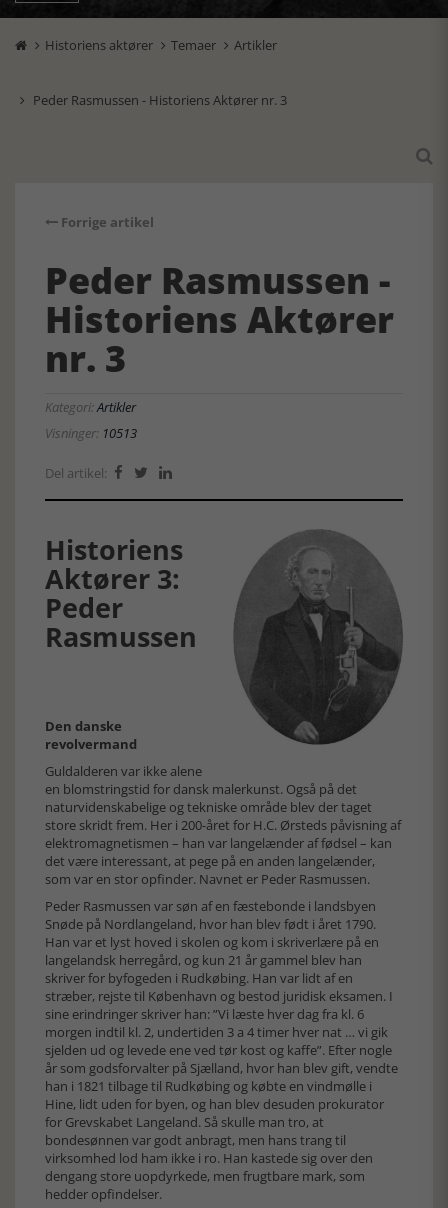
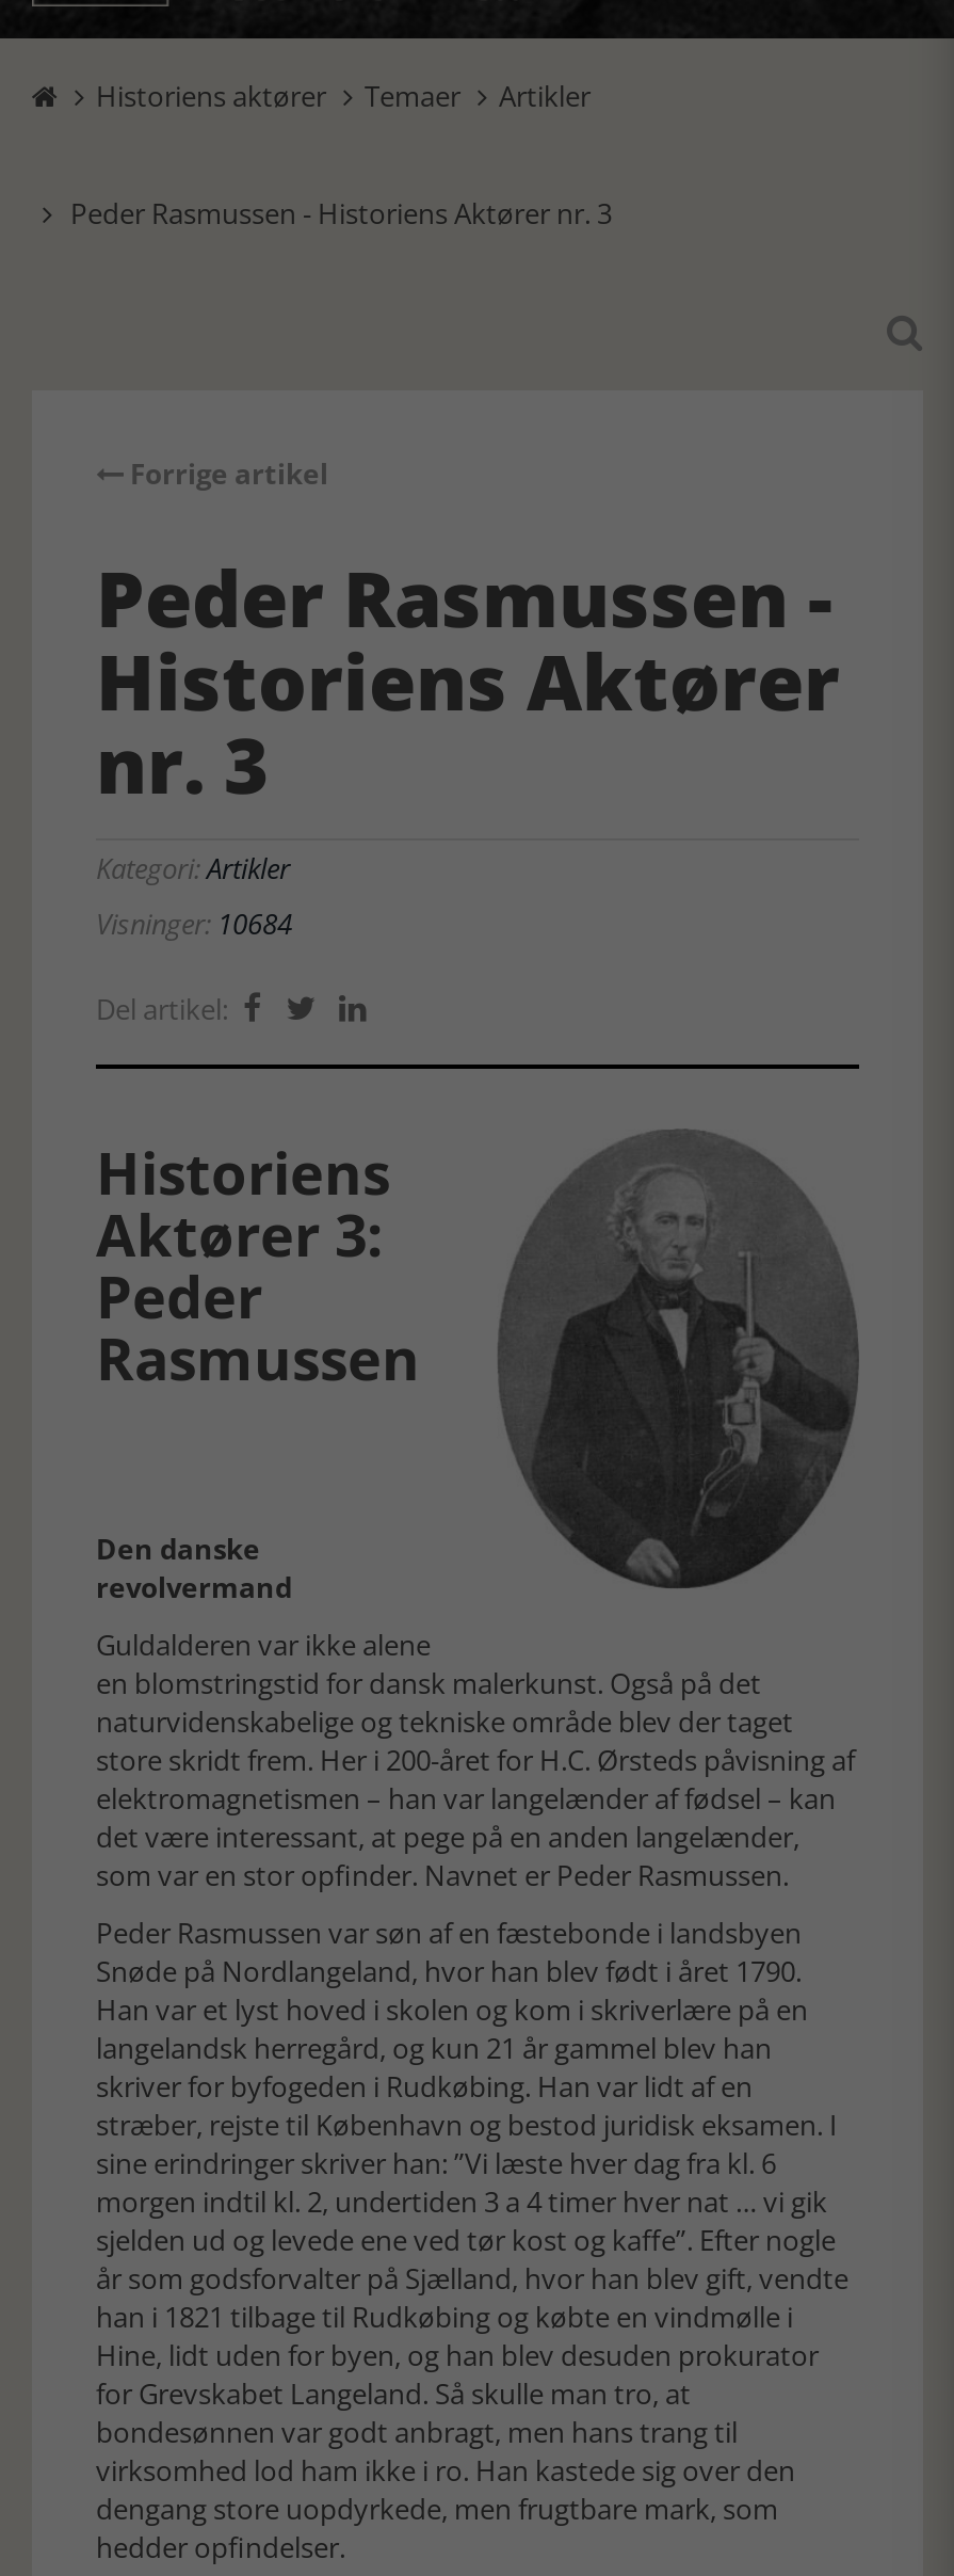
- Visninger: 10513
+ Visninger: 10684
